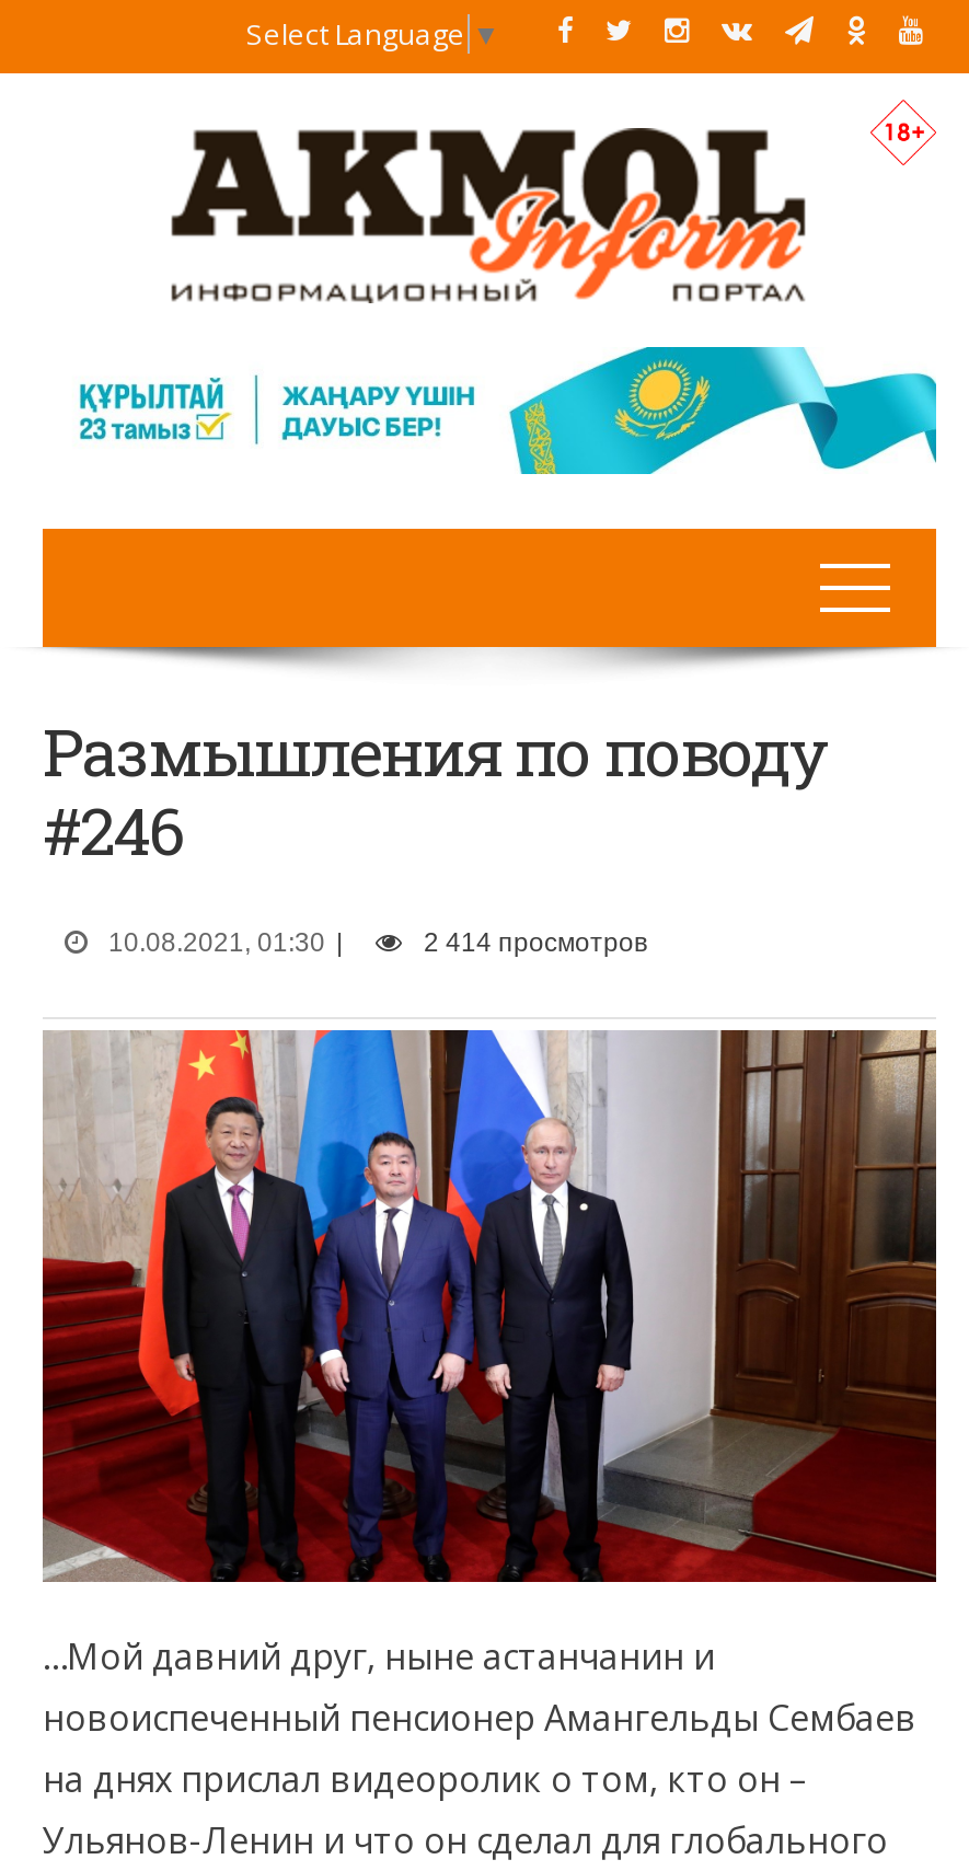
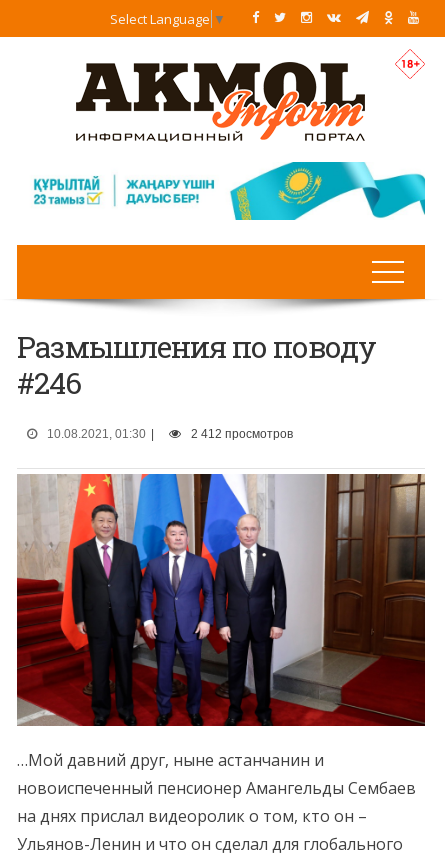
- 2 414 просмотров
+ 2 412 просмотров
